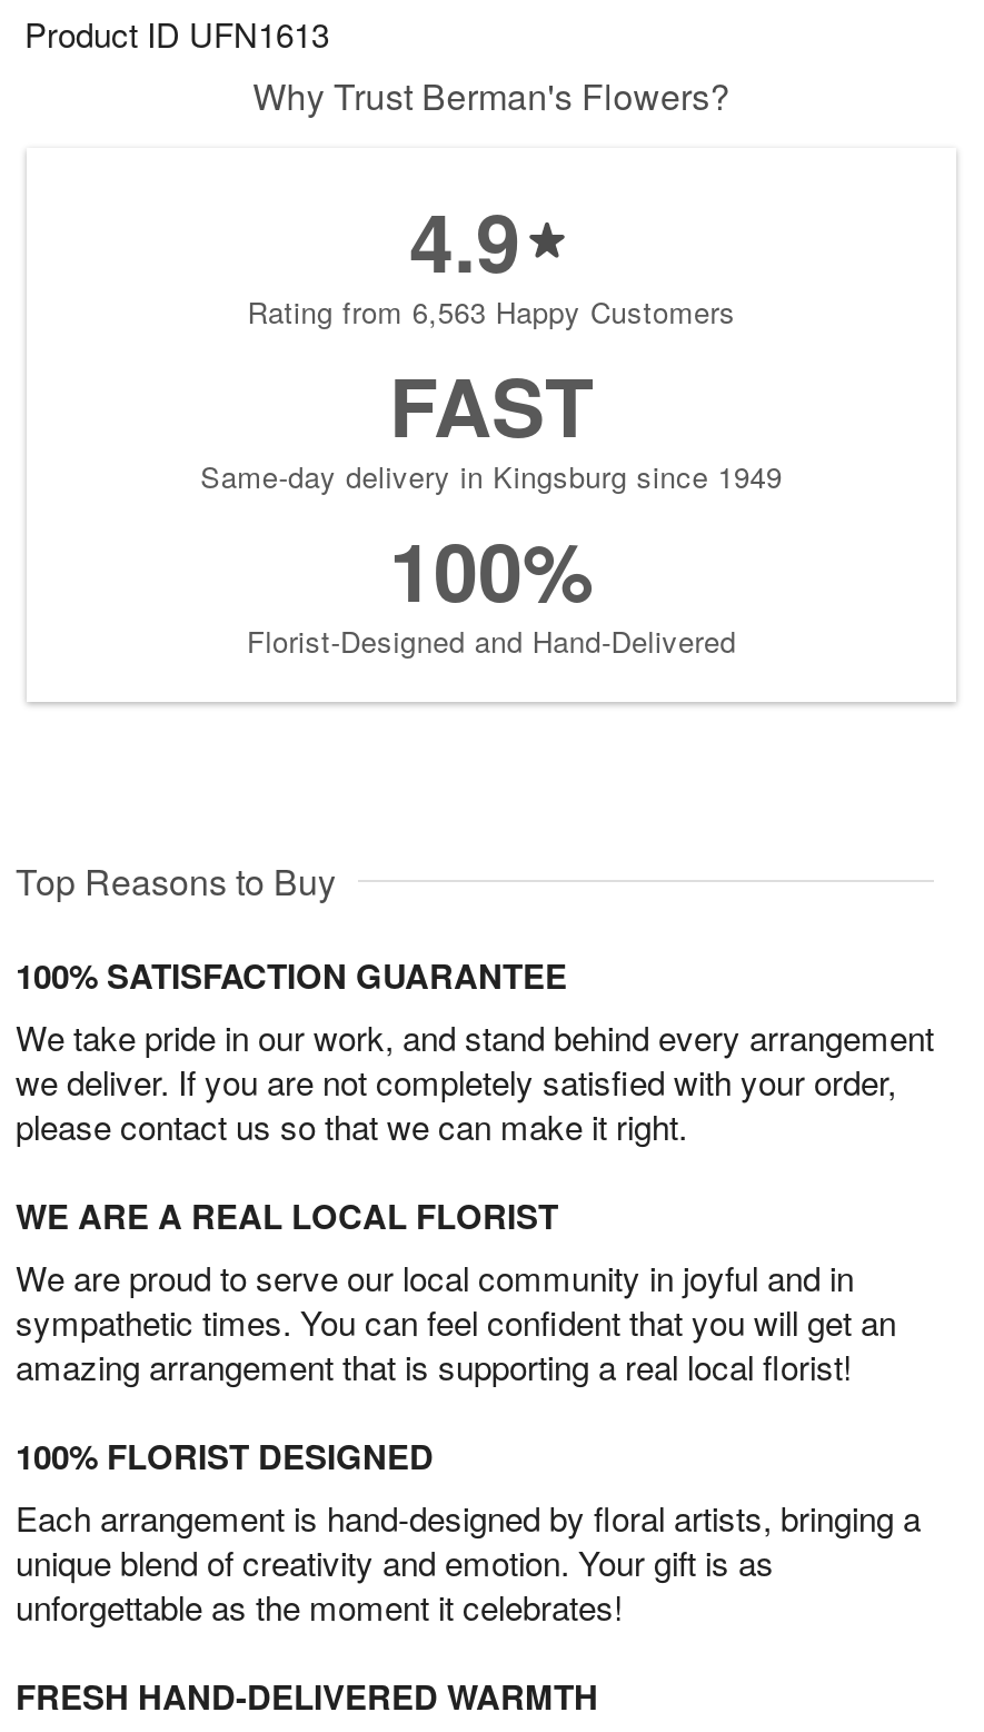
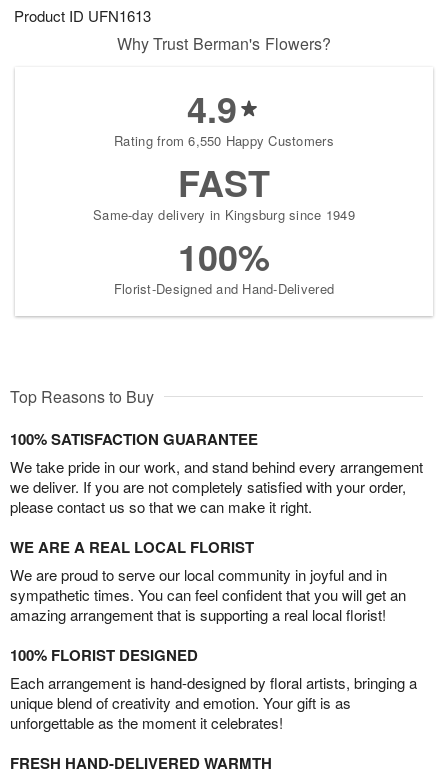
- Rating from 6,563 Happy Customers
+ Rating from 6,550 Happy Customers
